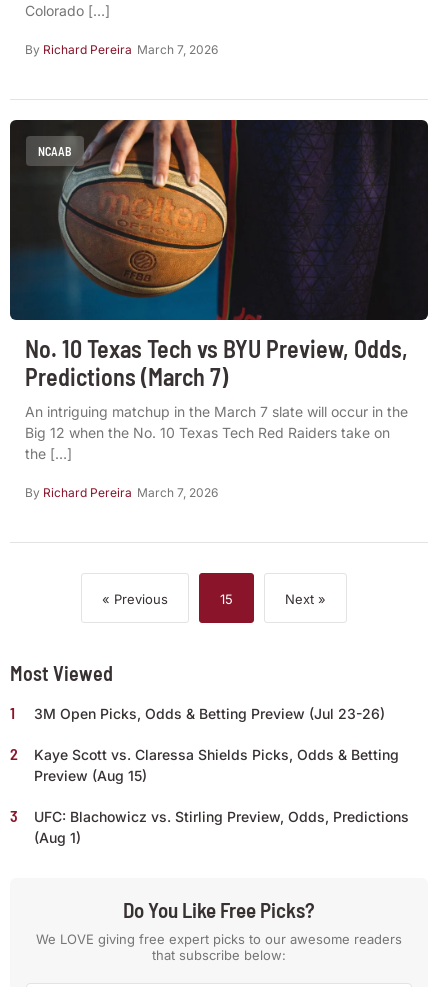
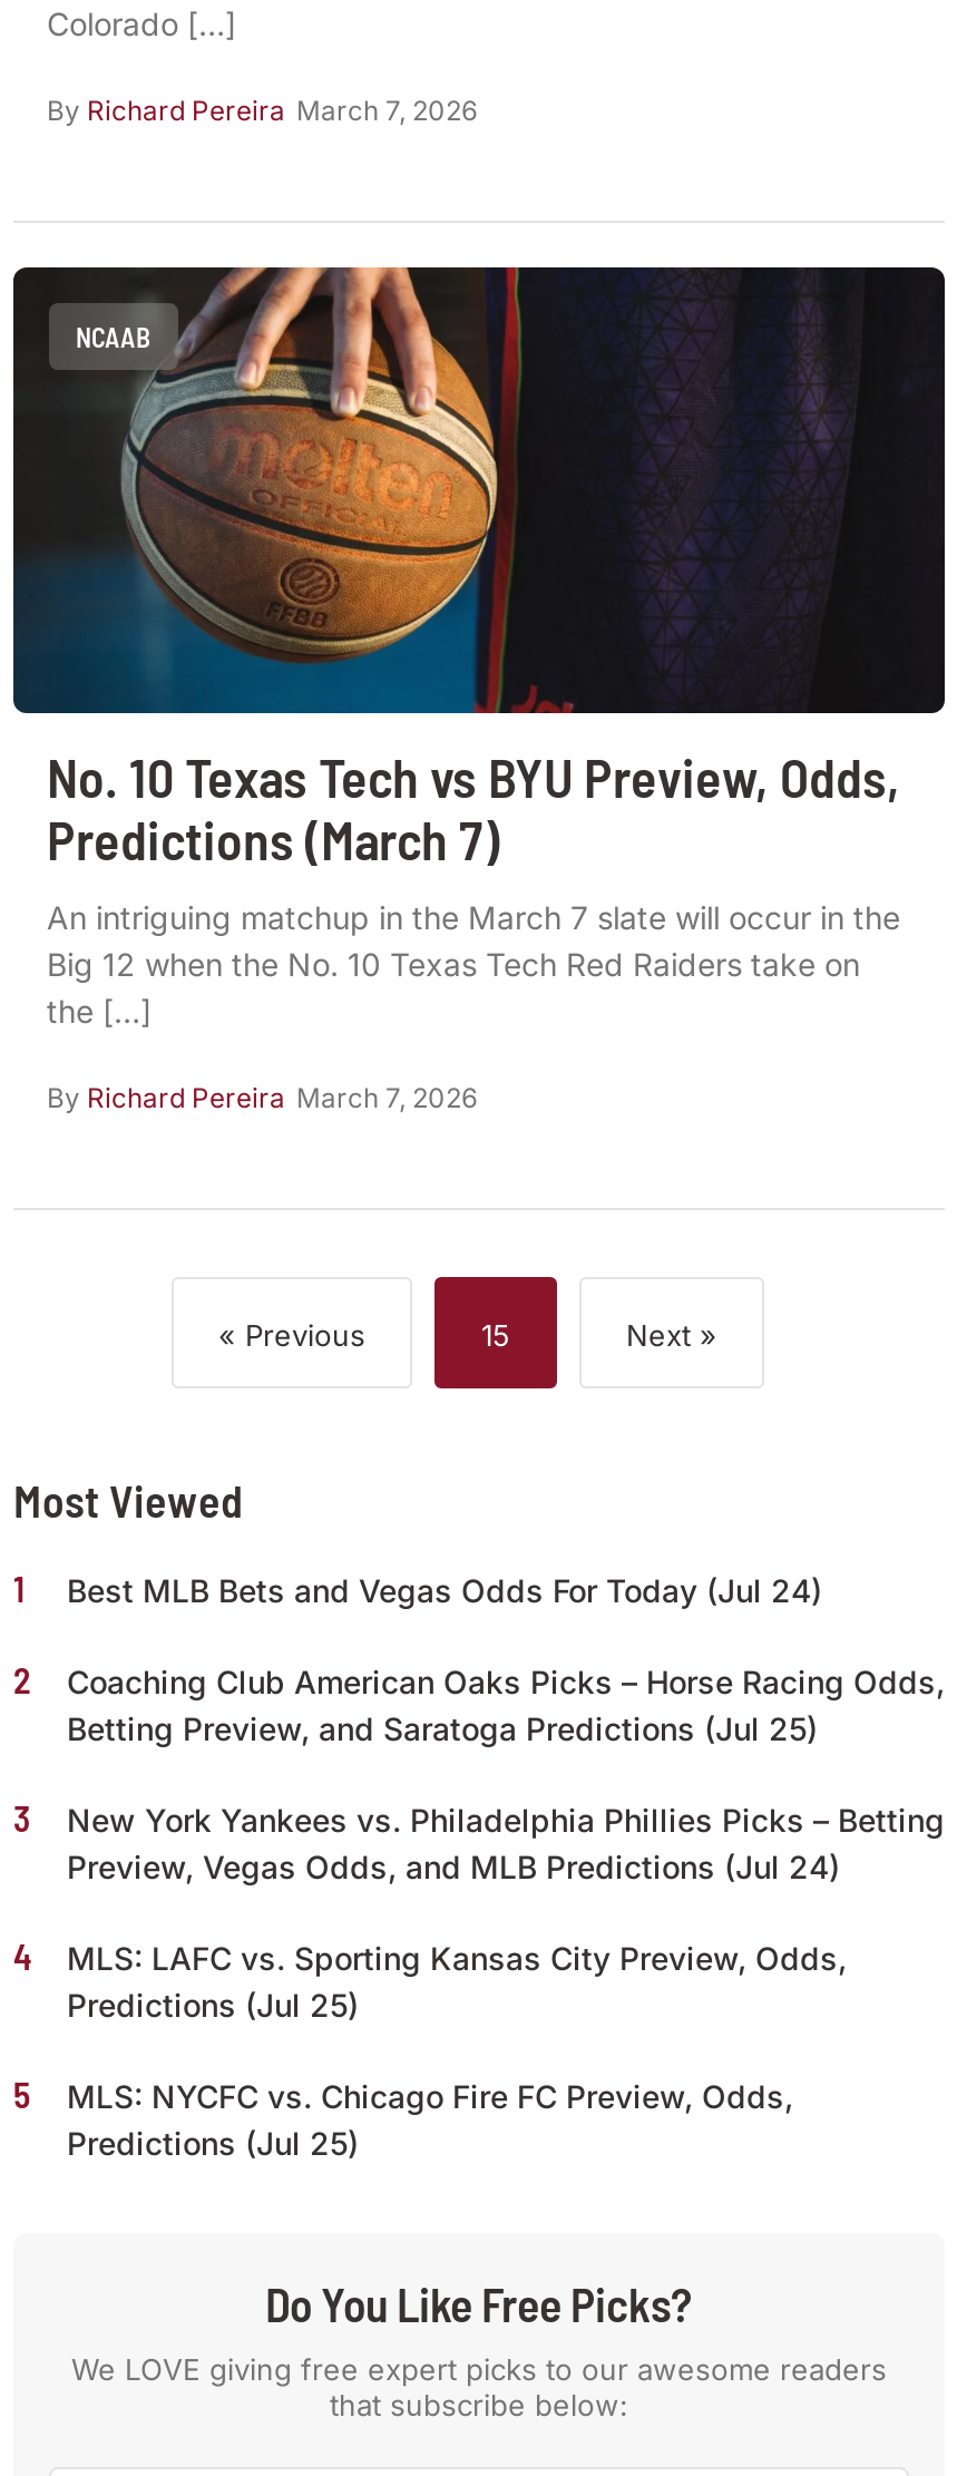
- 3M Open Picks, Odds & Betting Preview (Jul 23-26)
- Kaye Scott vs. Claressa Shields Picks, Odds & Betting
- Preview (Aug 15)
- UFC: Blachowicz vs. Stirling Preview, Odds, Predictions
- (Aug 1)
+ Best MLB Bets and Vegas Odds For Today (Jul 24)
+ Coaching Club American Oaks Picks – Horse Racing Odds,
+ Betting Preview, and Saratoga Predictions (Jul 25)
+ New York Yankees vs. Philadelphia Phillies Picks – Betting
+ Preview, Vegas Odds, and MLB Predictions (Jul 24)
+ MLS: LAFC vs. Sporting Kansas City Preview, Odds,
+ Predictions (Jul 25)
+ MLS: NYCFC vs. Chicago Fire FC Preview, Odds,
+ Predictions (Jul 25)
